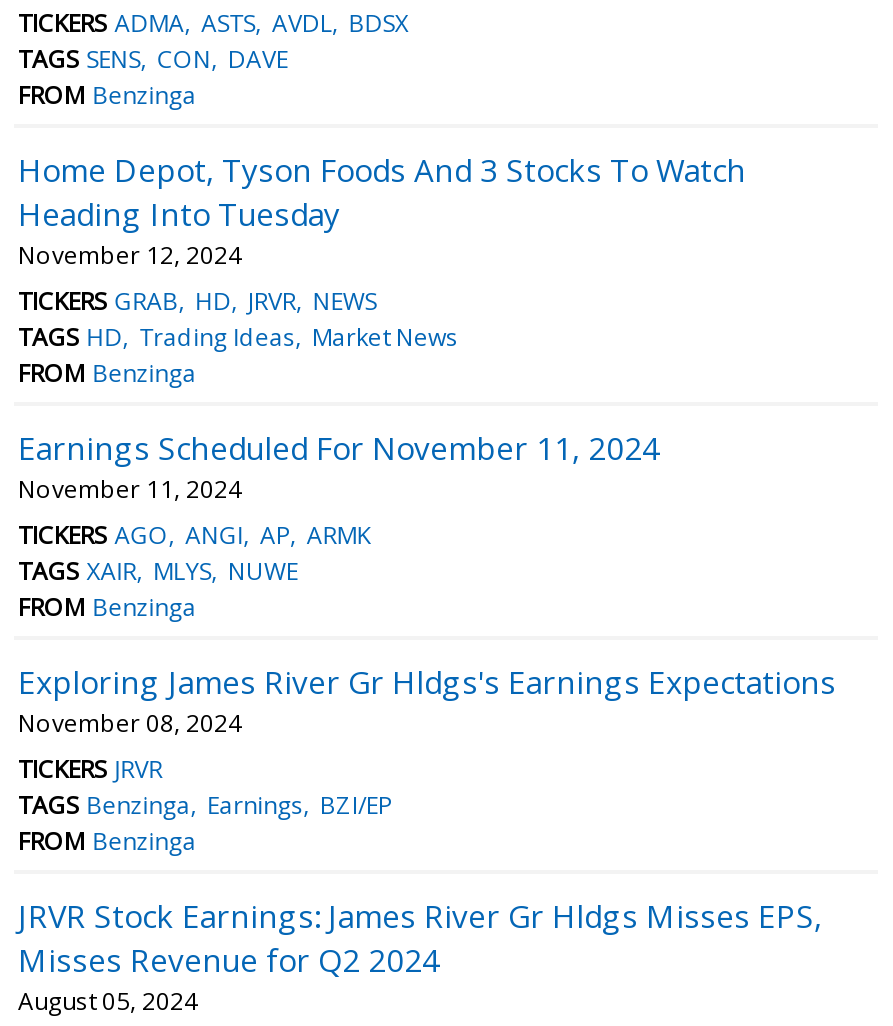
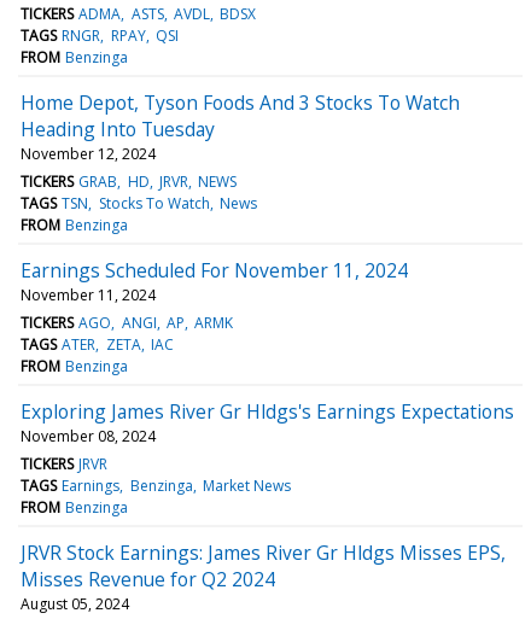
- TAGS SENS CON DAVE
+ TAGS RNGR RPAY QSI

- TAGS HD Trading Ideas Market News
+ TAGS TSN Stocks To Watch News

- TAGS XAIR MLYS NUWE
+ TAGS ATER ZETA IAC

- TAGS Benzinga Earnings BZI/EP
+ TAGS Earnings Benzinga Market News
